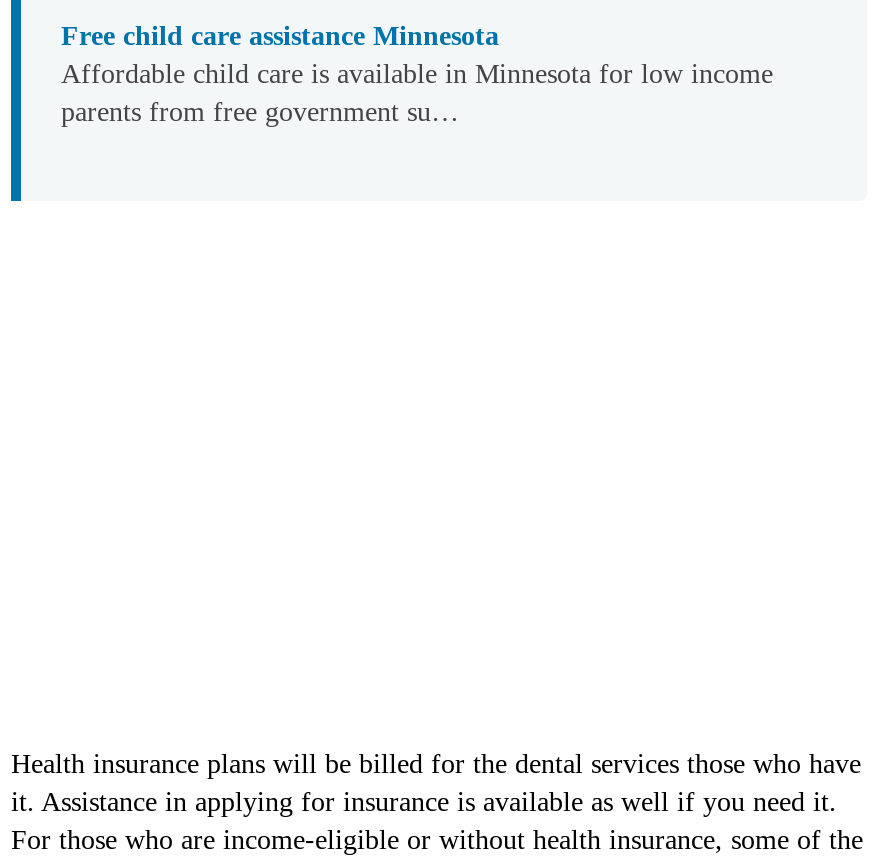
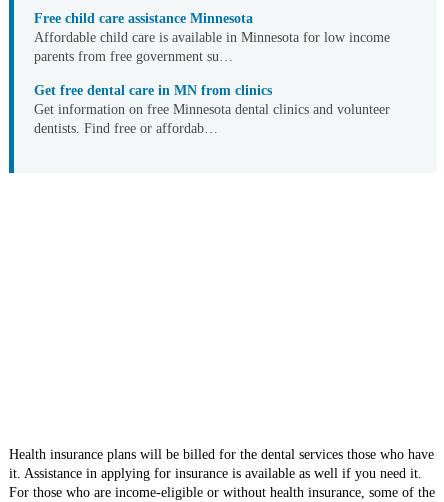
+ Get free dental care in MN from clinics
+ Get information on free Minnesota dental clinics and volunteer
+ dentists. Find free or affordab…
